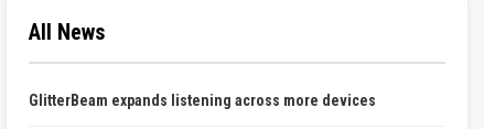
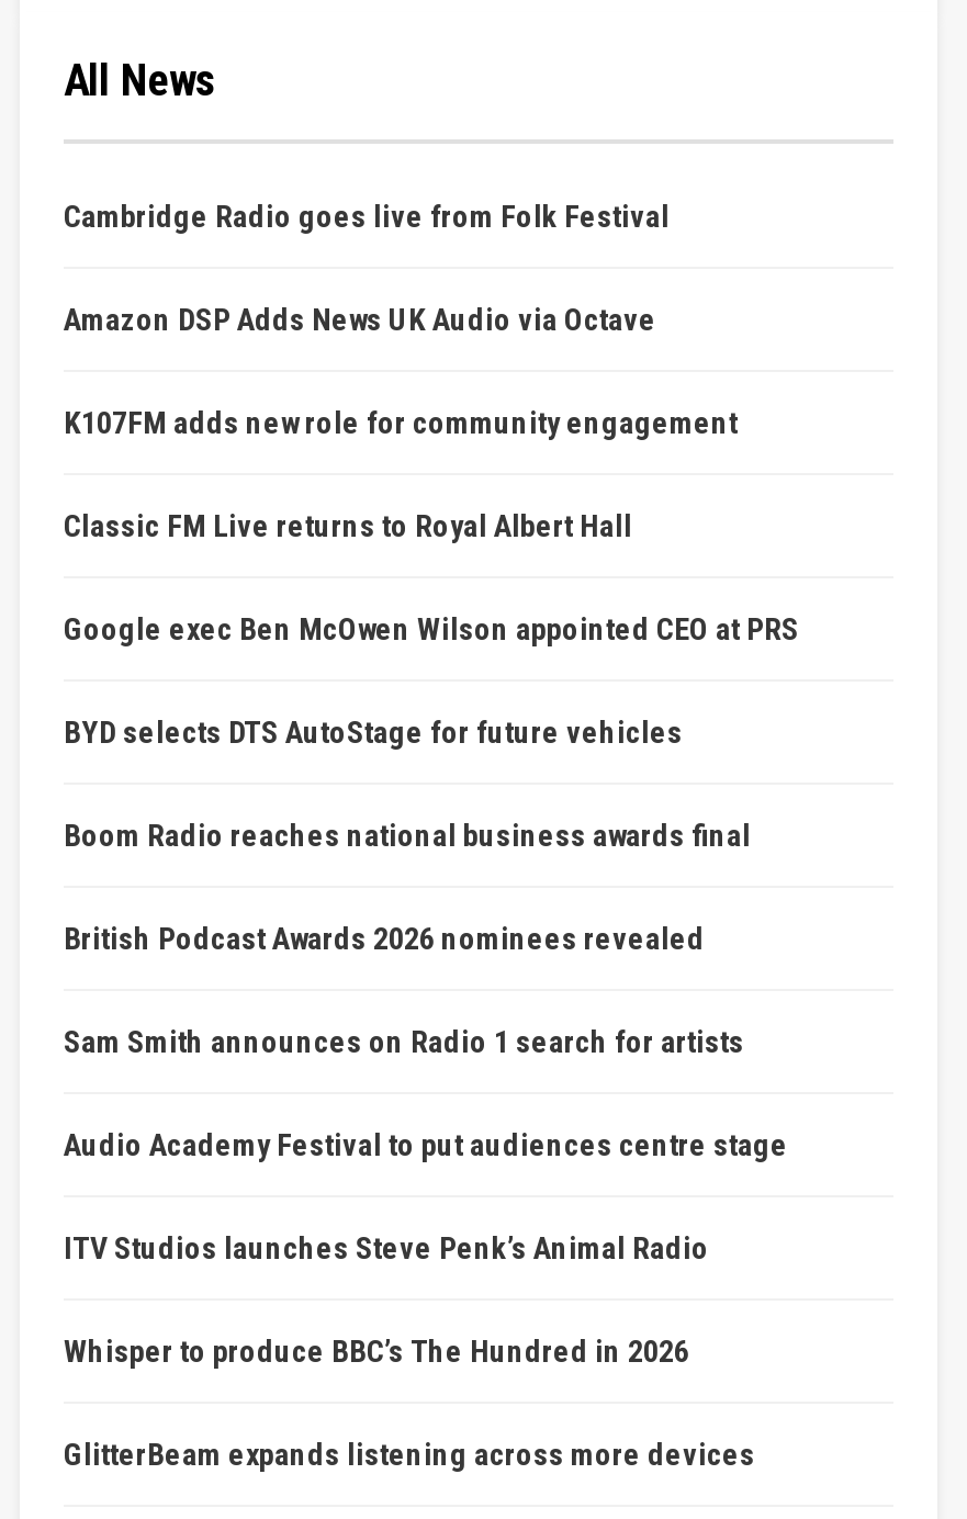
+ Cambridge Radio goes live from Folk Festival
+ Amazon DSP Adds News UK Audio via Octave
+ K107FM adds new role for community engagement
+ Classic FM Live returns to Royal Albert Hall
+ Google exec Ben McOwen Wilson appointed CEO at PRS
+ BYD selects DTS AutoStage for future vehicles
+ Boom Radio reaches national business awards final
+ British Podcast Awards 2026 nominees revealed
+ Sam Smith announces on Radio 1 search for artists
+ Audio Academy Festival to put audiences centre stage
+ ITV Studios launches Steve Penk’s Animal Radio
+ Whisper to produce BBC’s The Hundred in 2026
